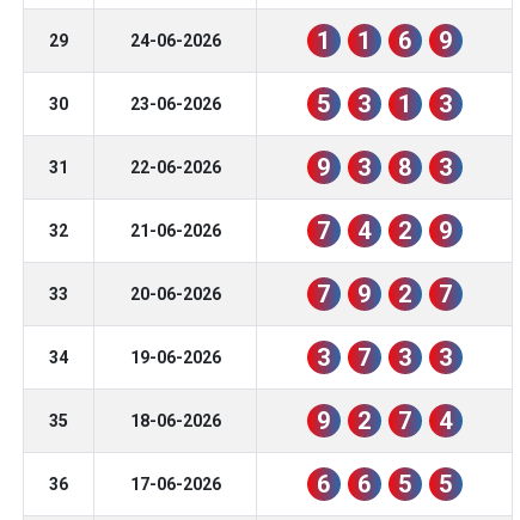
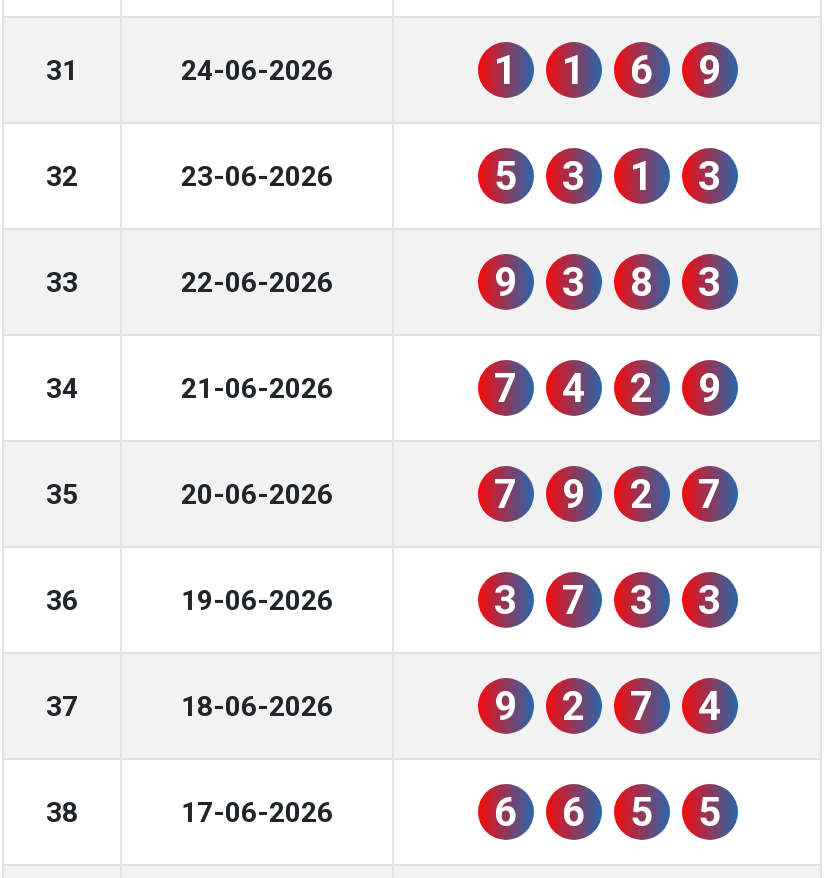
- 29
+ 31

- 30
+ 32

- 31
+ 33

- 32
+ 34

- 33
+ 35

- 34
+ 36

- 35
+ 37

- 36
+ 38
